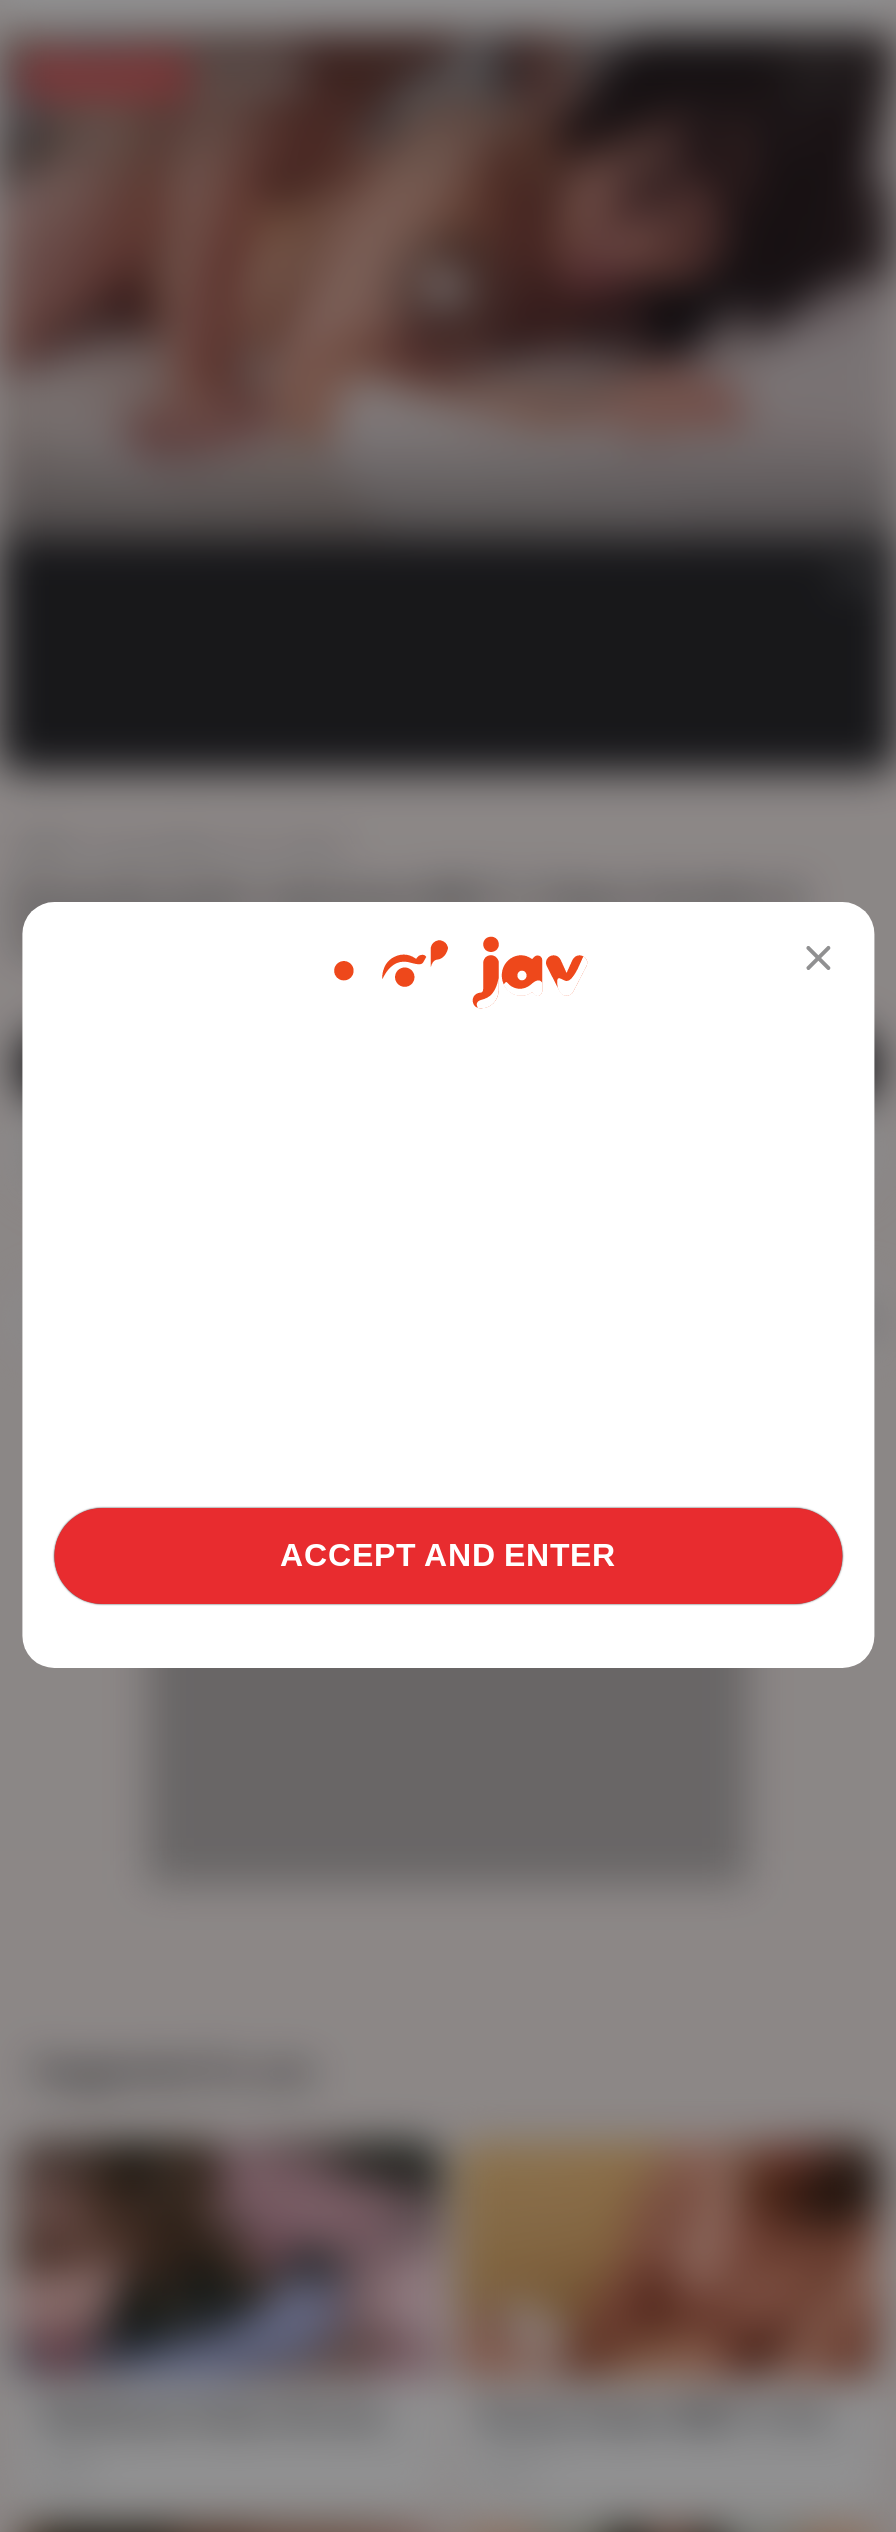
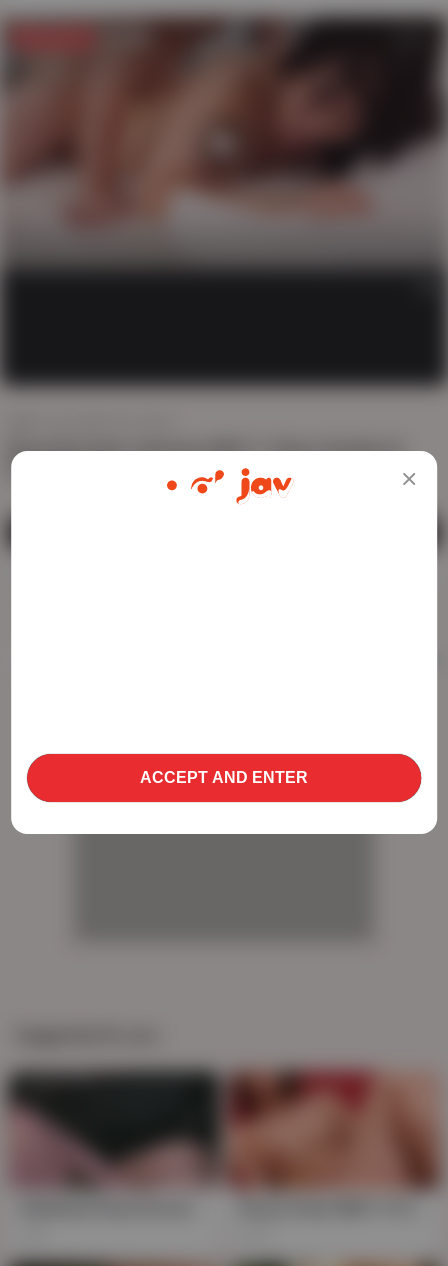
- [image]
+ [image]
